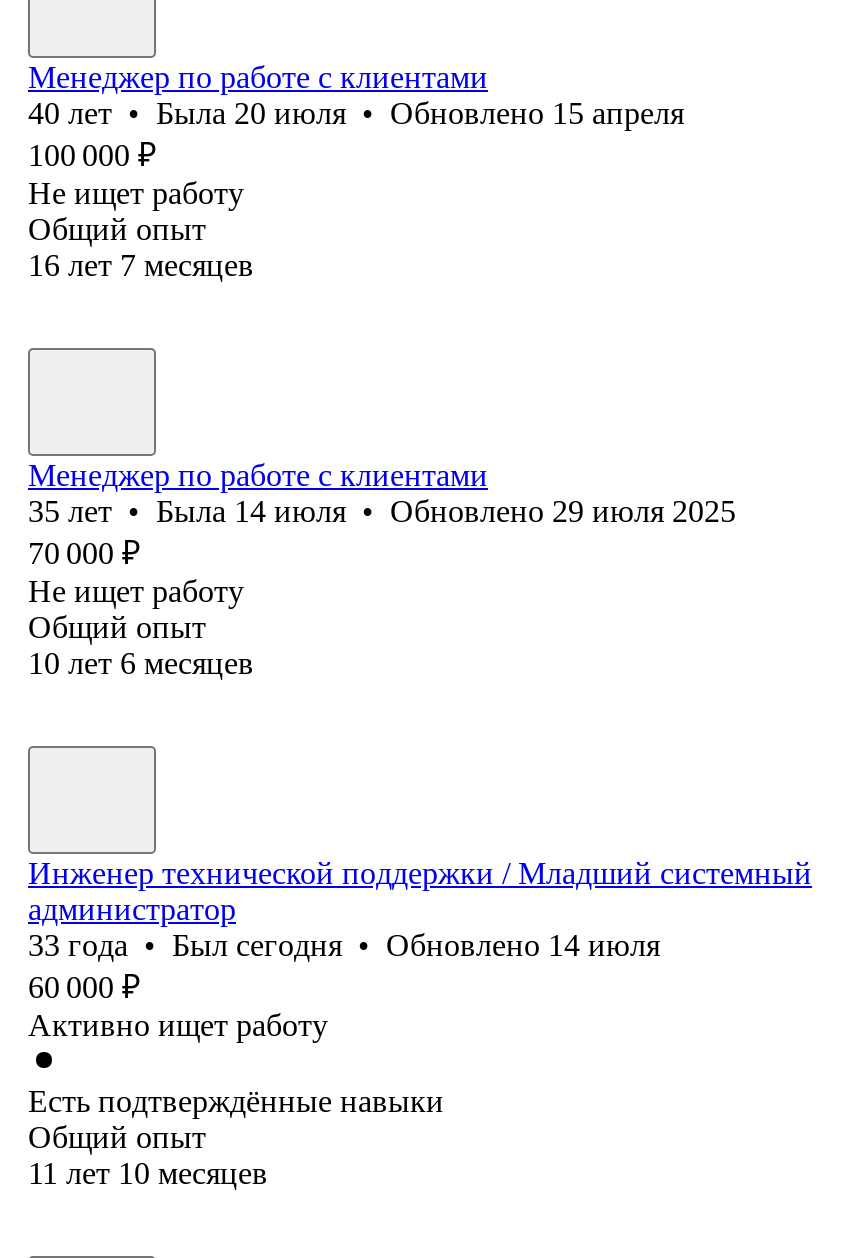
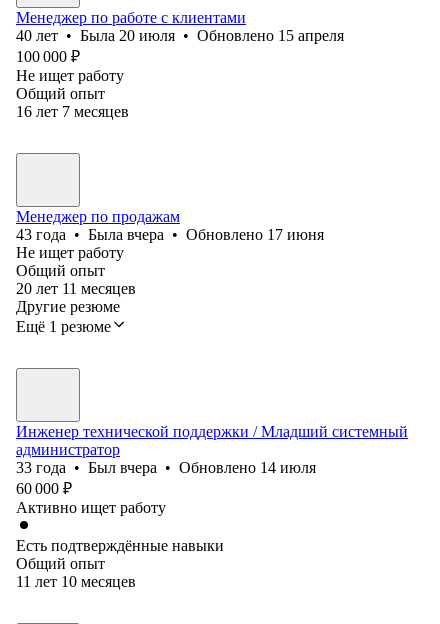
- Менеджер по работе с клиентами
- 35 лет • Была 14 июля • Обновлено 29 июля 2025
- 70 000 ₽
+ Менеджер по продажам
+ 43 года • Была вчера • Обновлено 17 июня

moved up: Не ищет работу | Общий опыт

- 10 лет 6 месяцев
+ 20 лет 11 месяцев
+ Другие резюме
+ Ещё 1 резюме

- 33 года • Был сегодня • Обновлено 14 июля
+ 33 года • Был вчера • Обновлено 14 июля
